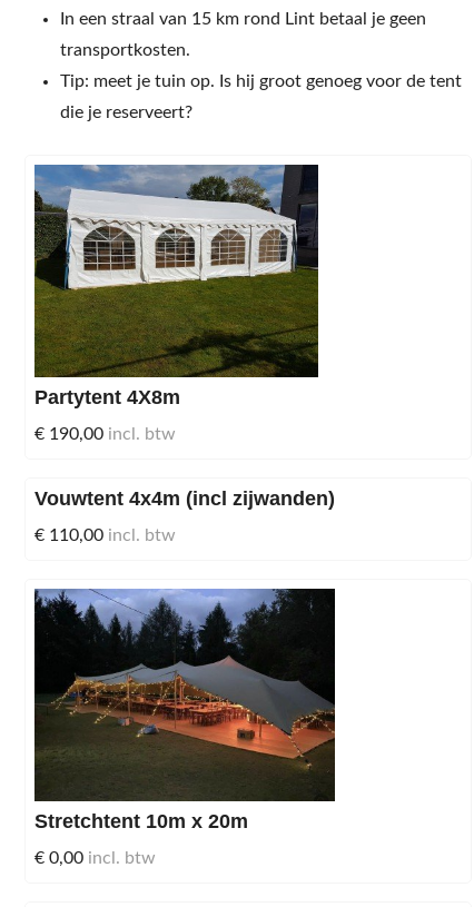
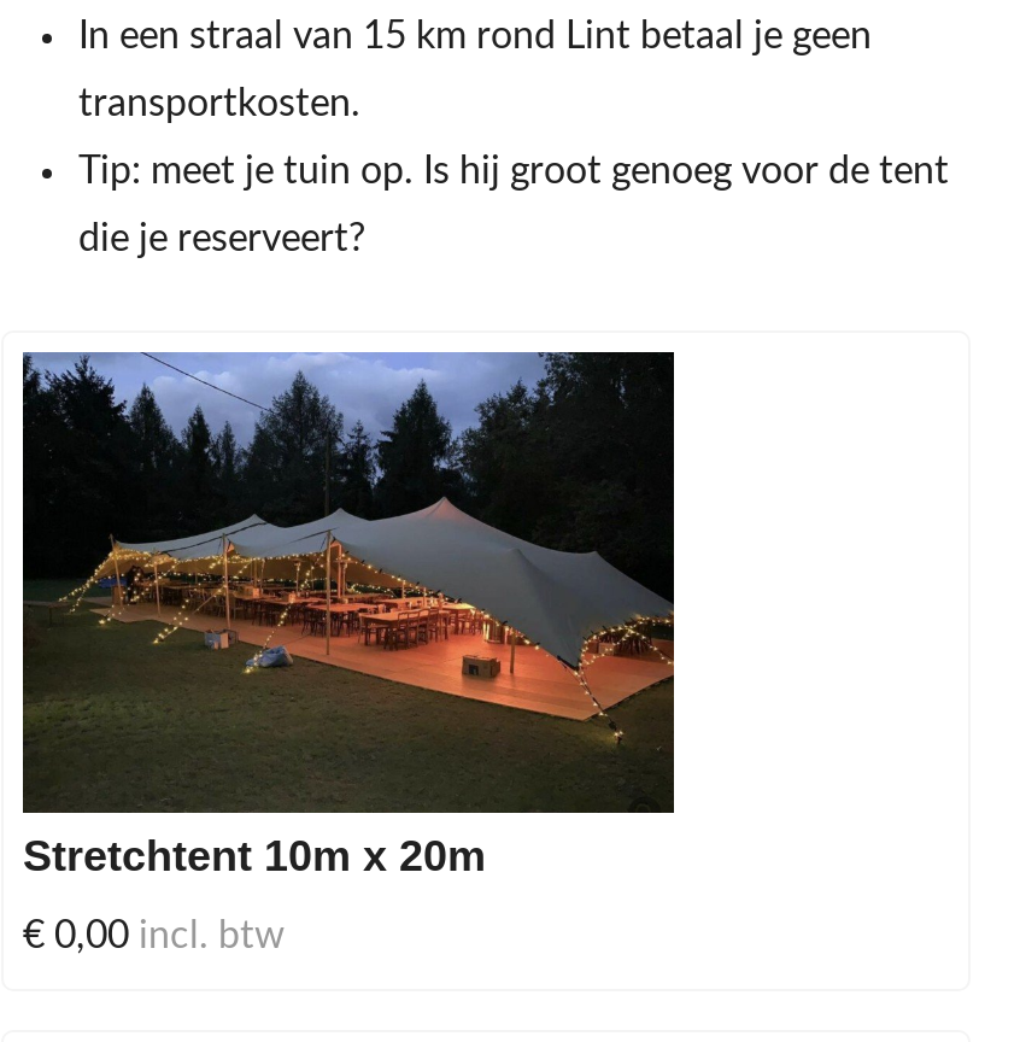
- [image]
- Partytent 4X8m
- € 190,00 incl. btw
- Vouwtent 4x4m (incl zijwanden)
- € 110,00 incl. btw
